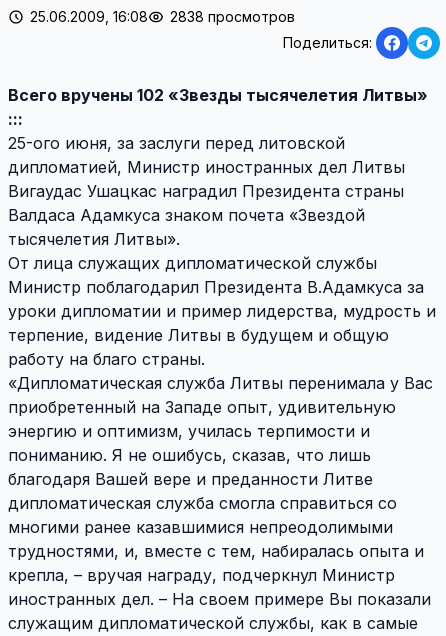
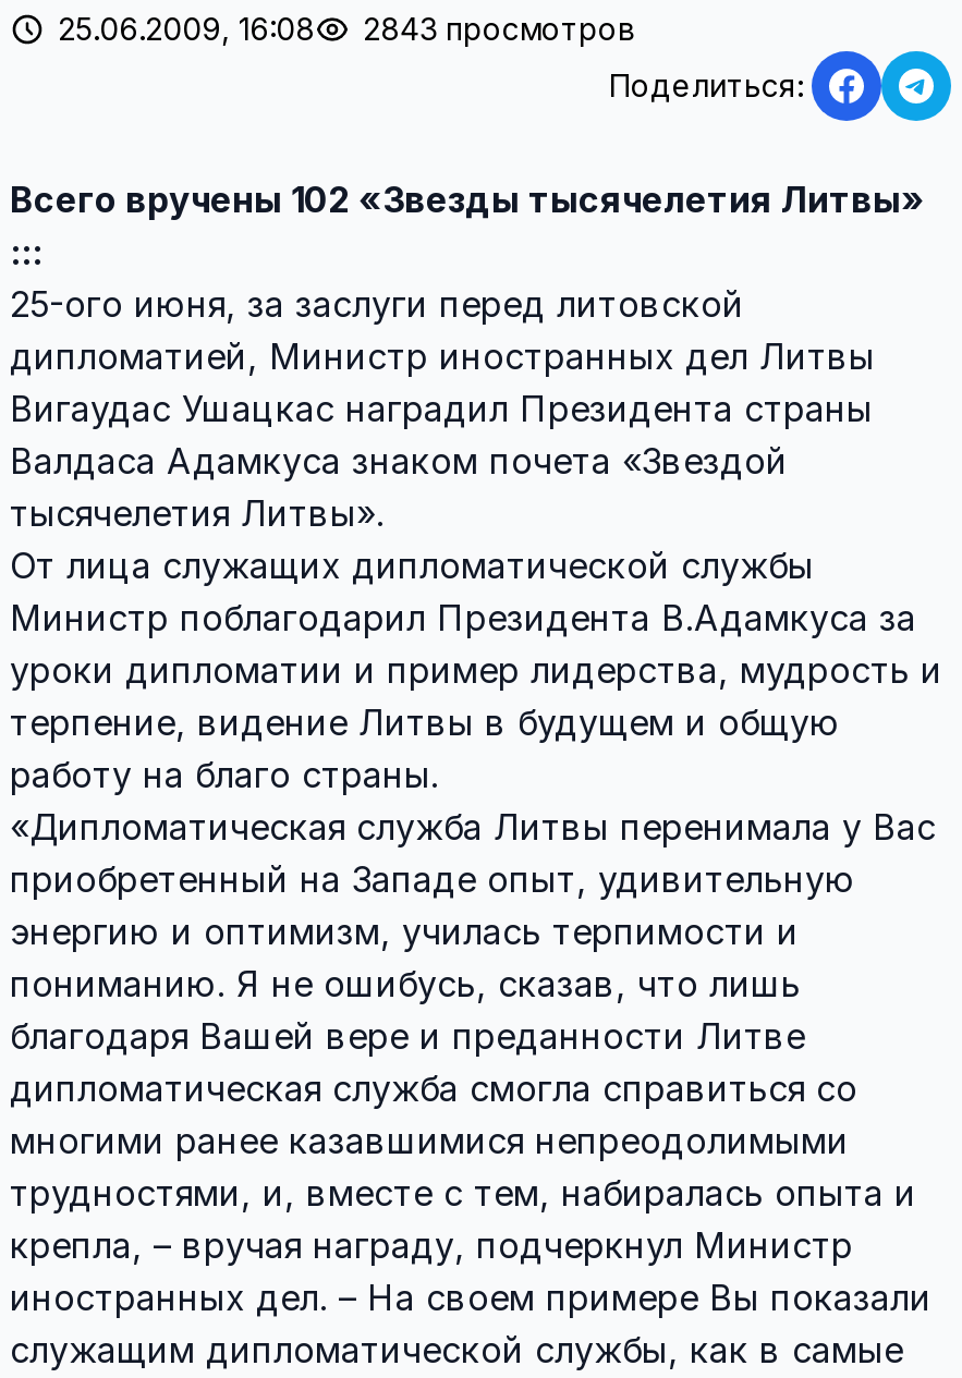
- 25.06.2009, 16:08 2838 просмотров
+ 25.06.2009, 16:08 2843 просмотров
